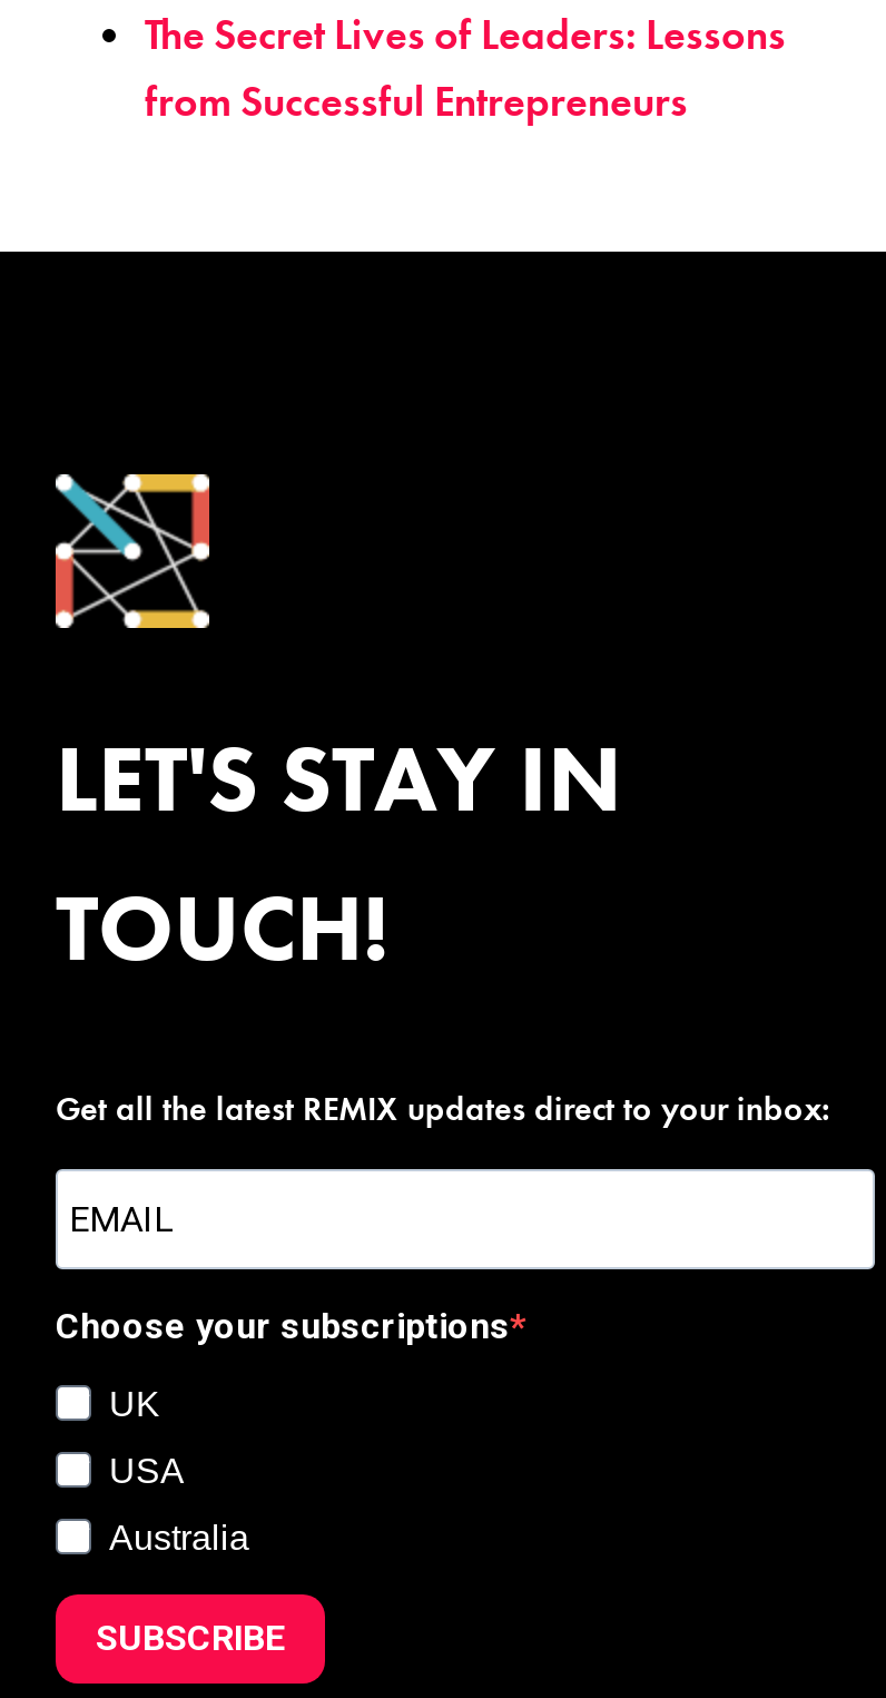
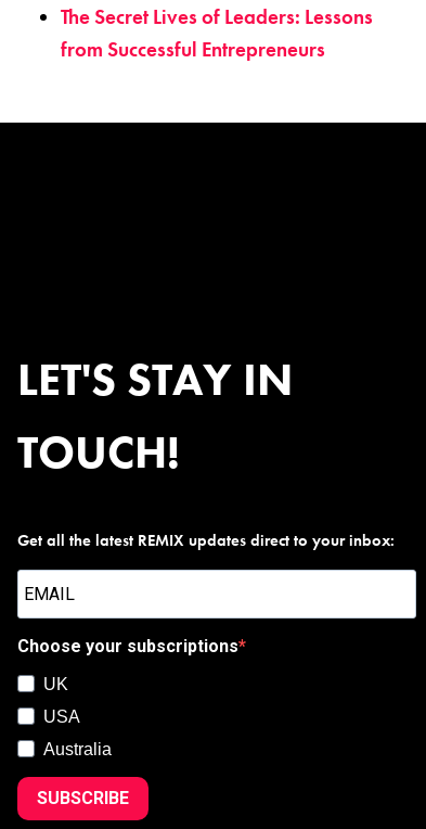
- [image]
